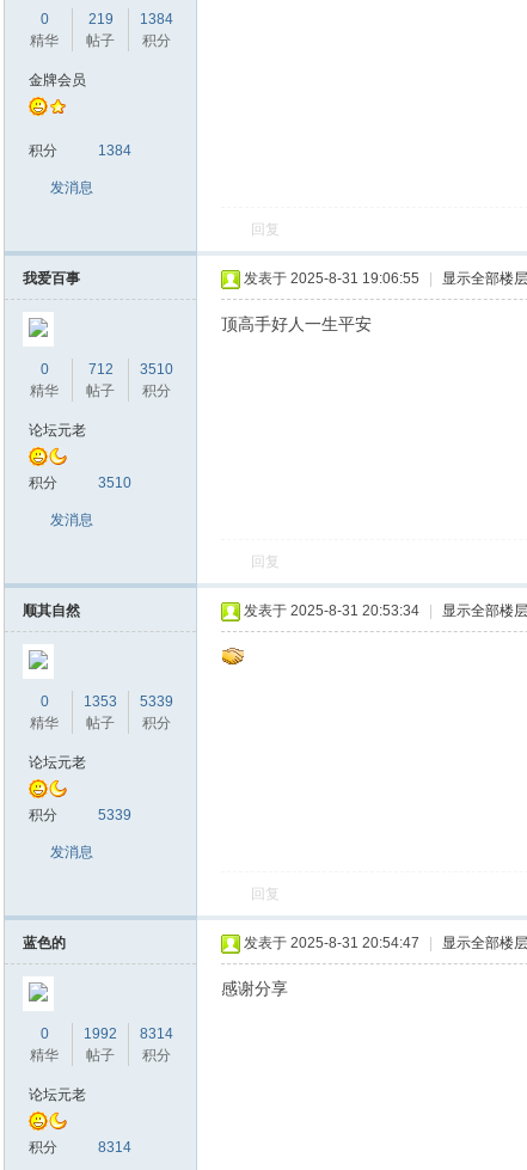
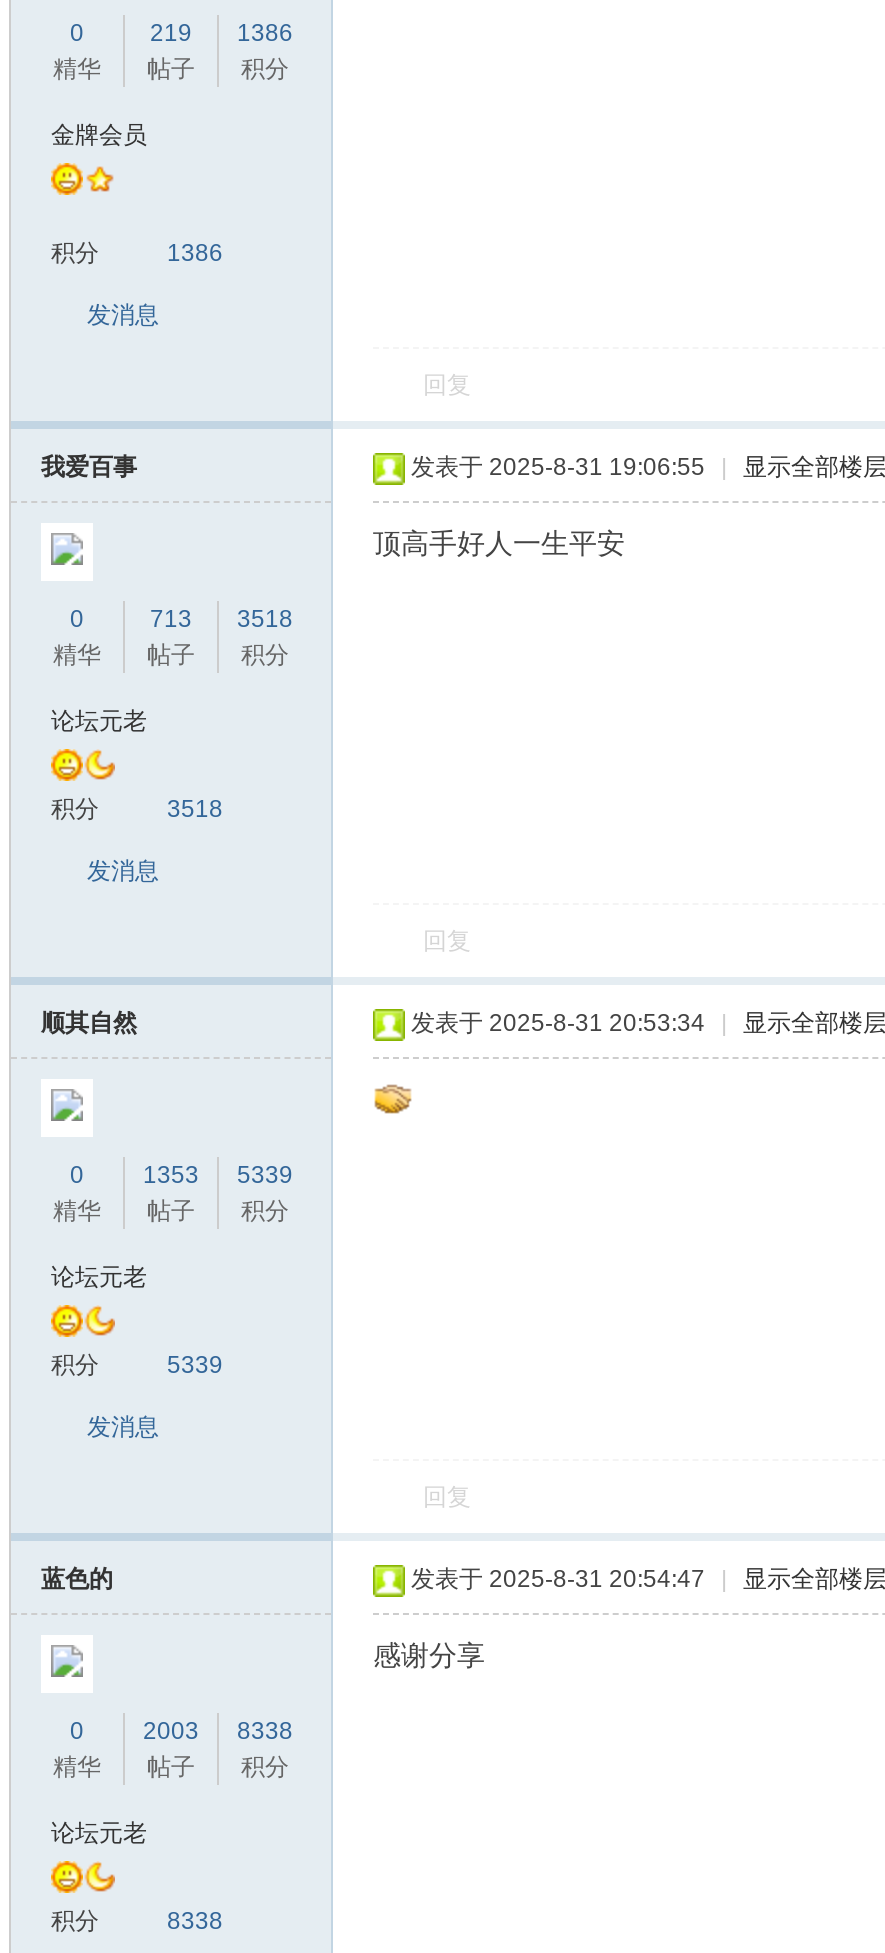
- 219 1384
+ 219 1386

- 1384
+ 1386

- 712
+ 713

- 3510
+ 3518

- 3510
+ 3518

- 1992
+ 2003

- 8314
+ 8338

- 8314
+ 8338
